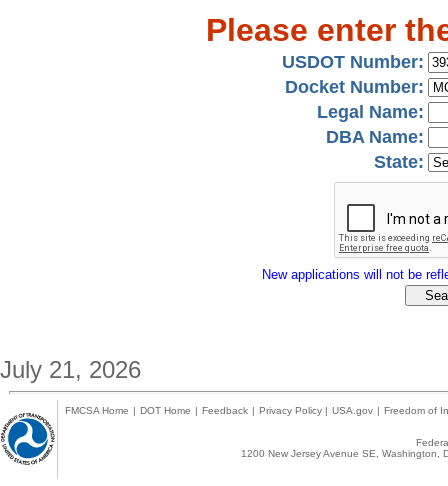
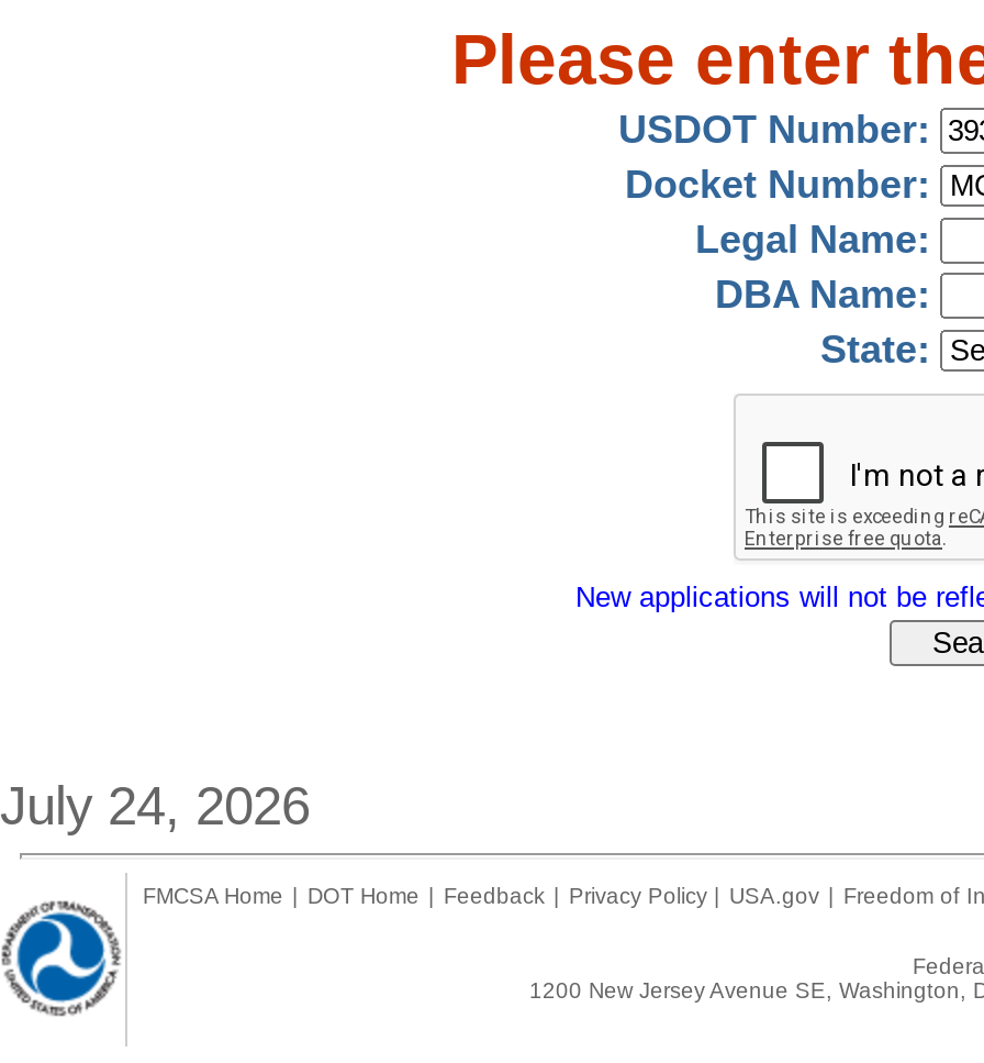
- July 21, 2026
+ July 24, 2026
